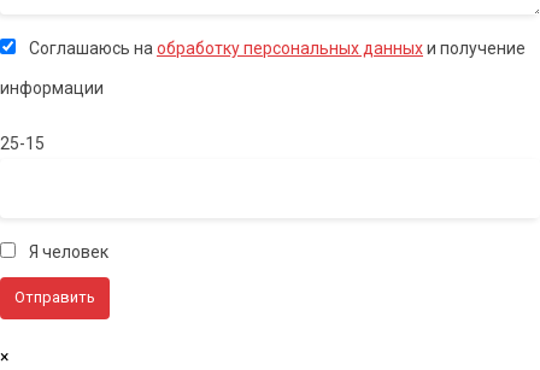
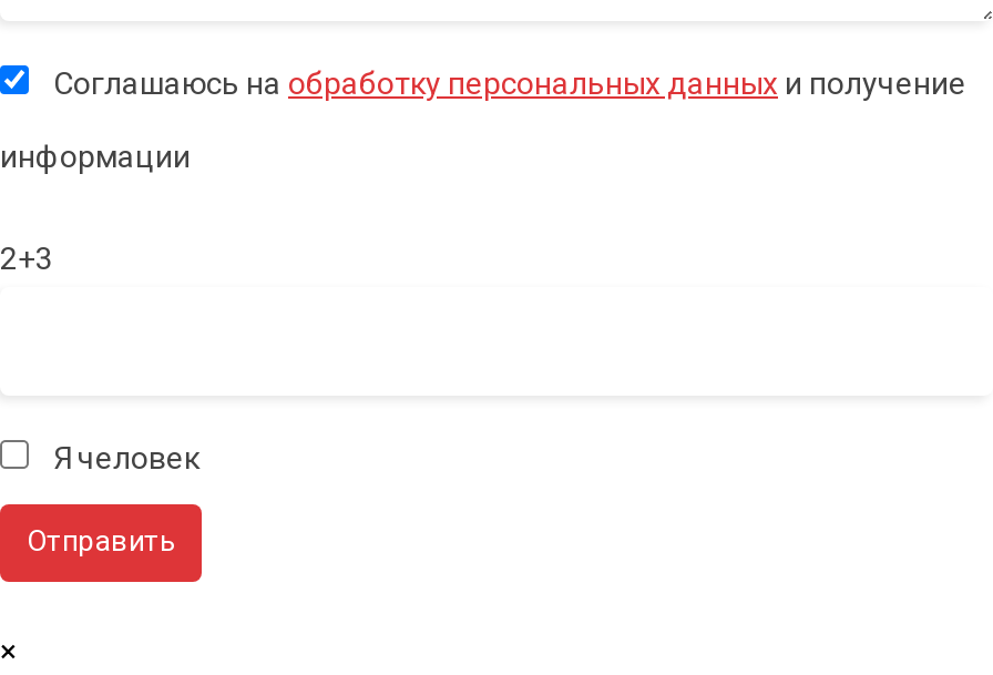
- 25-15
+ 2+3
